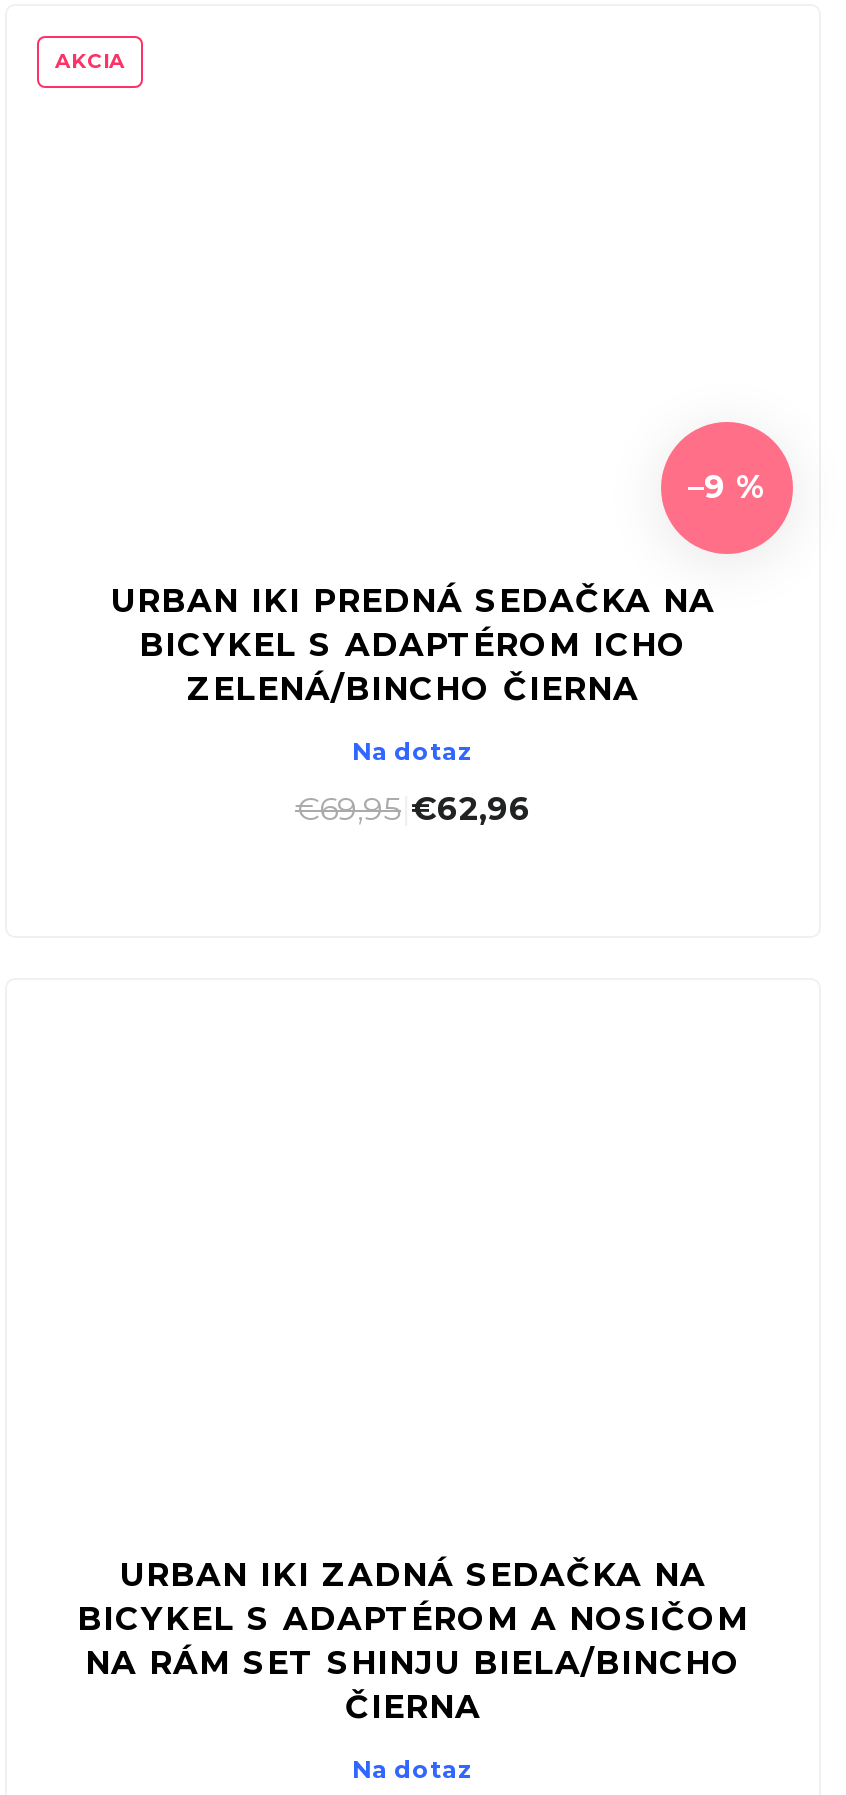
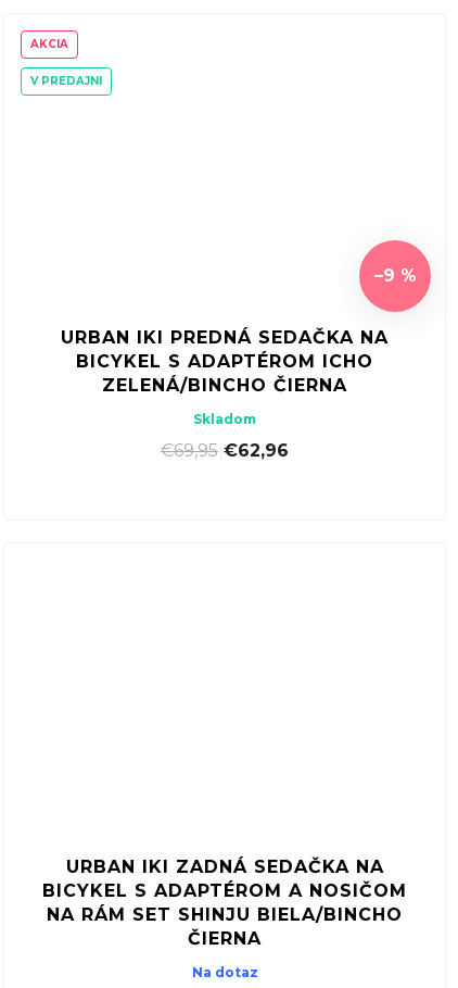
+ V PREDAJNI

- Na dotaz
+ Skladom
